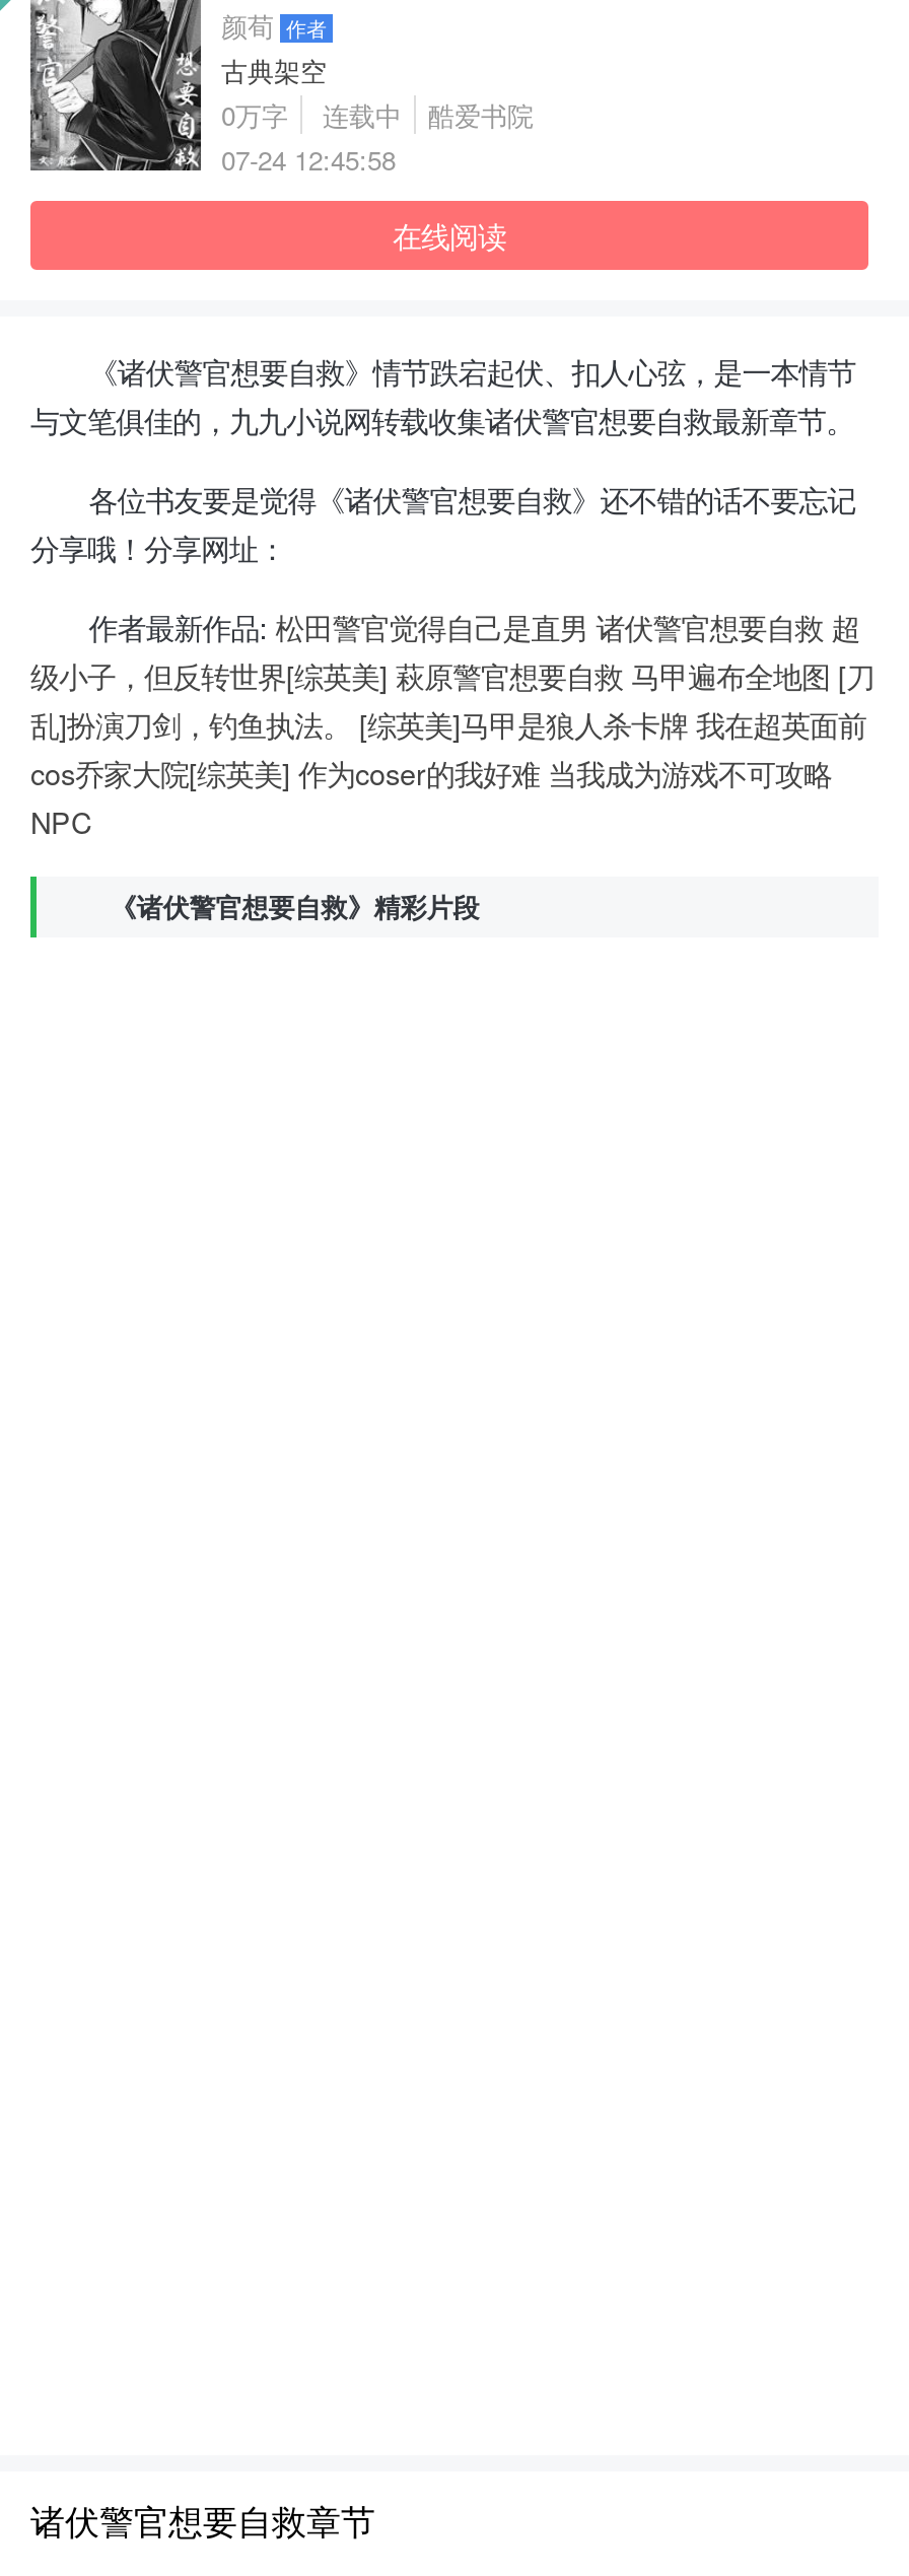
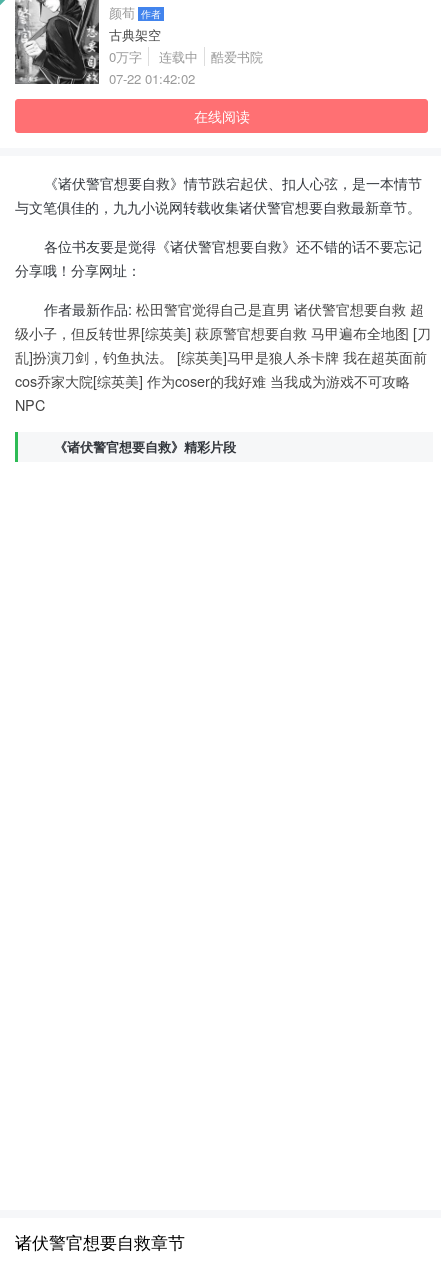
- 07-24 12:45:58
+ 07-22 01:42:02
